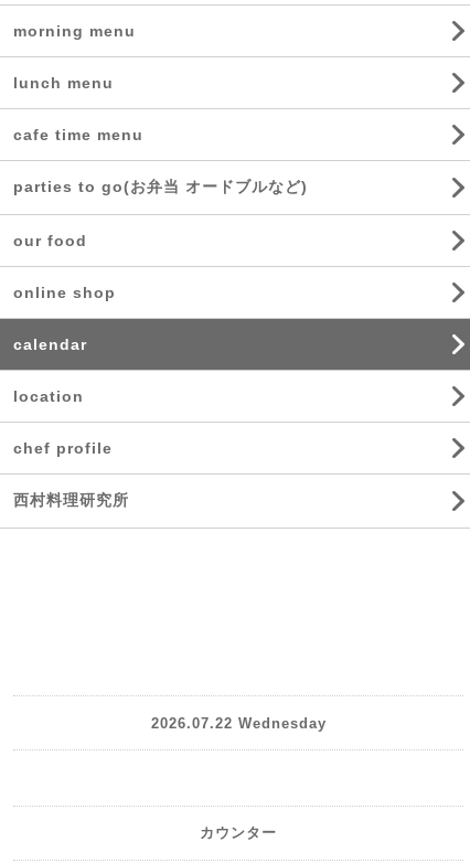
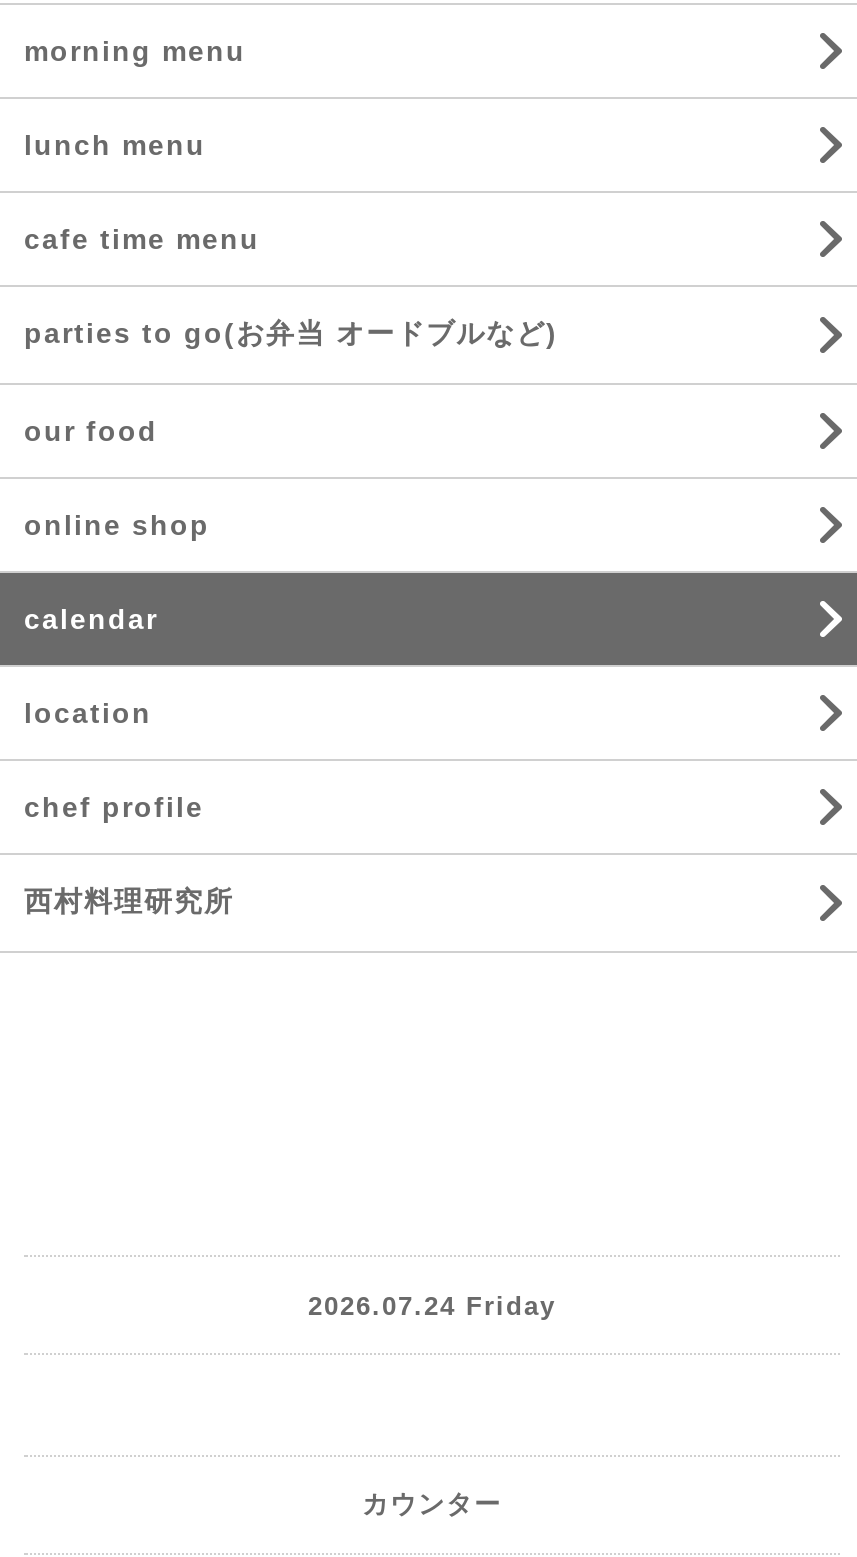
- 2026.07.22 Wednesday
+ 2026.07.24 Friday
